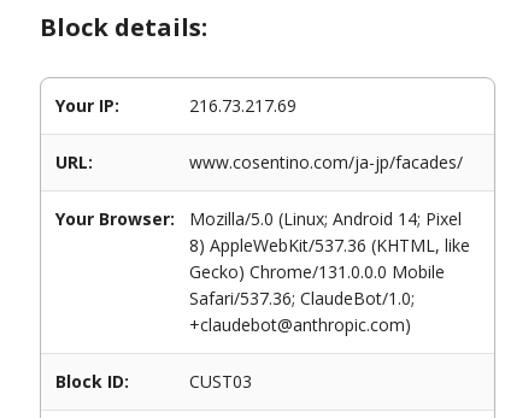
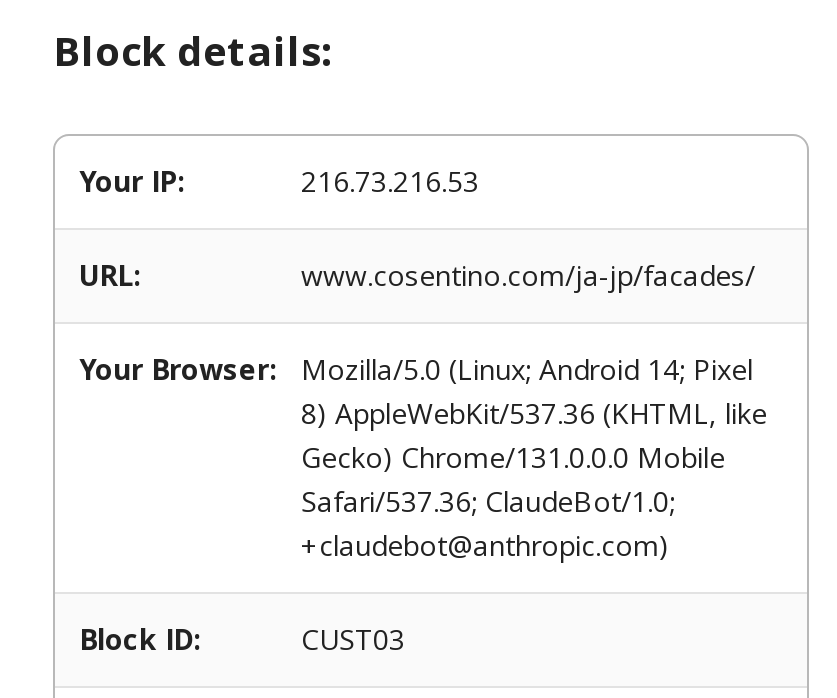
- 216.73.217.69
+ 216.73.216.53
